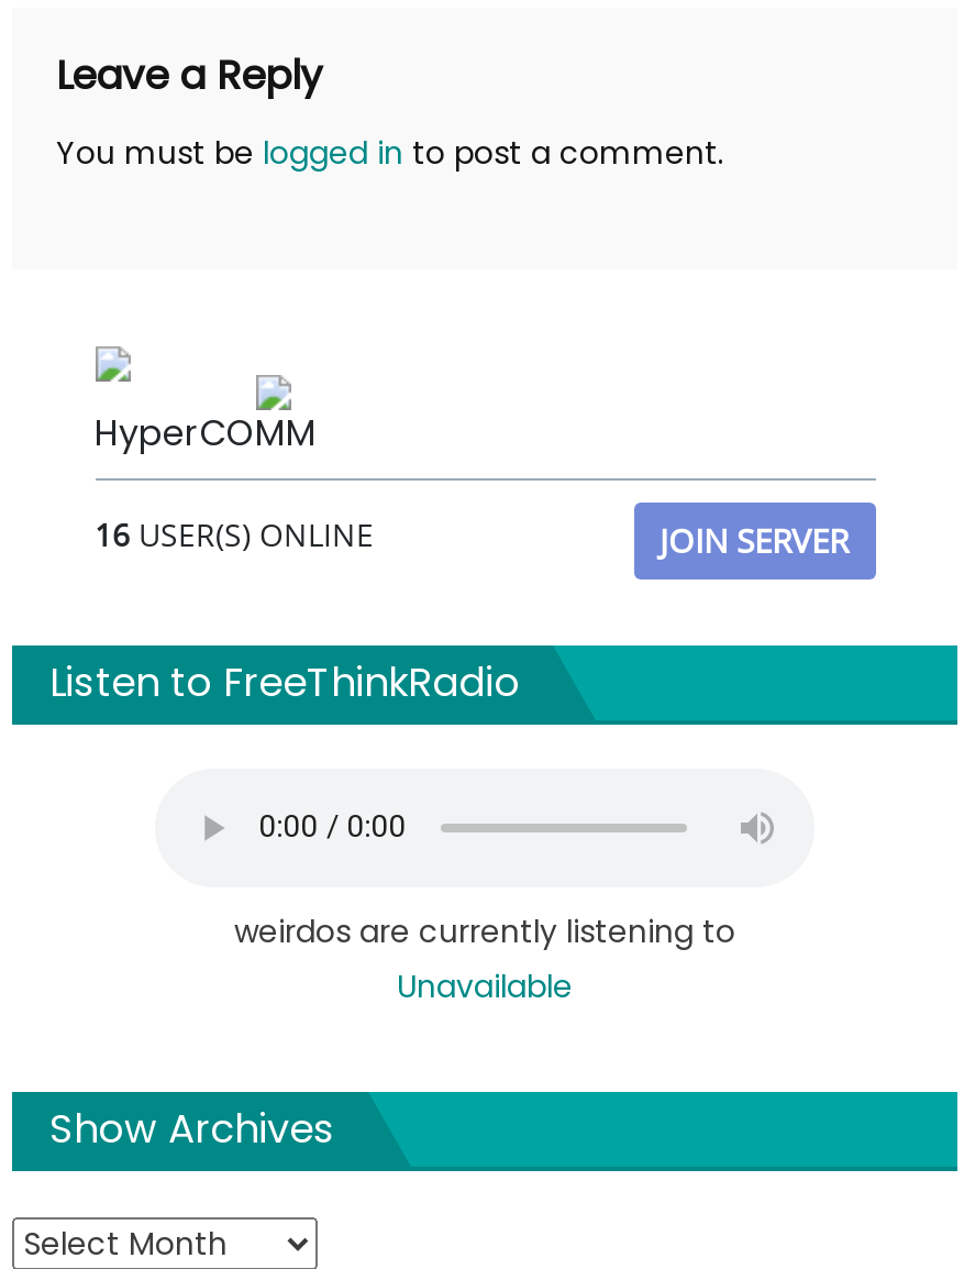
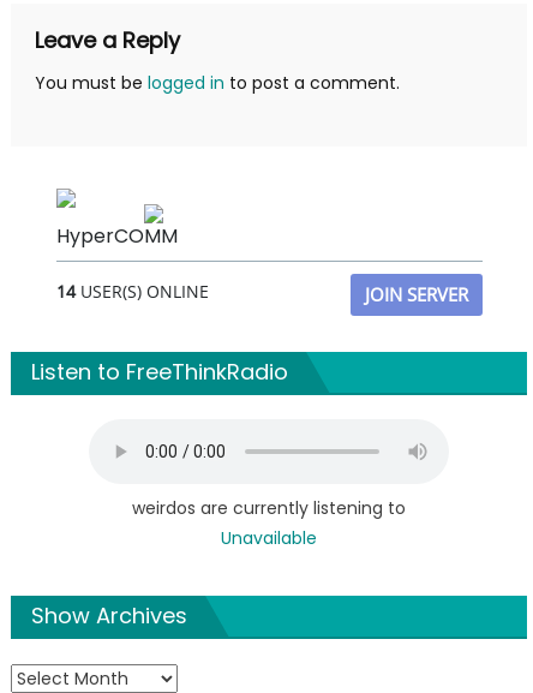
- 16 USER(S) ONLINE
+ 14 USER(S) ONLINE
